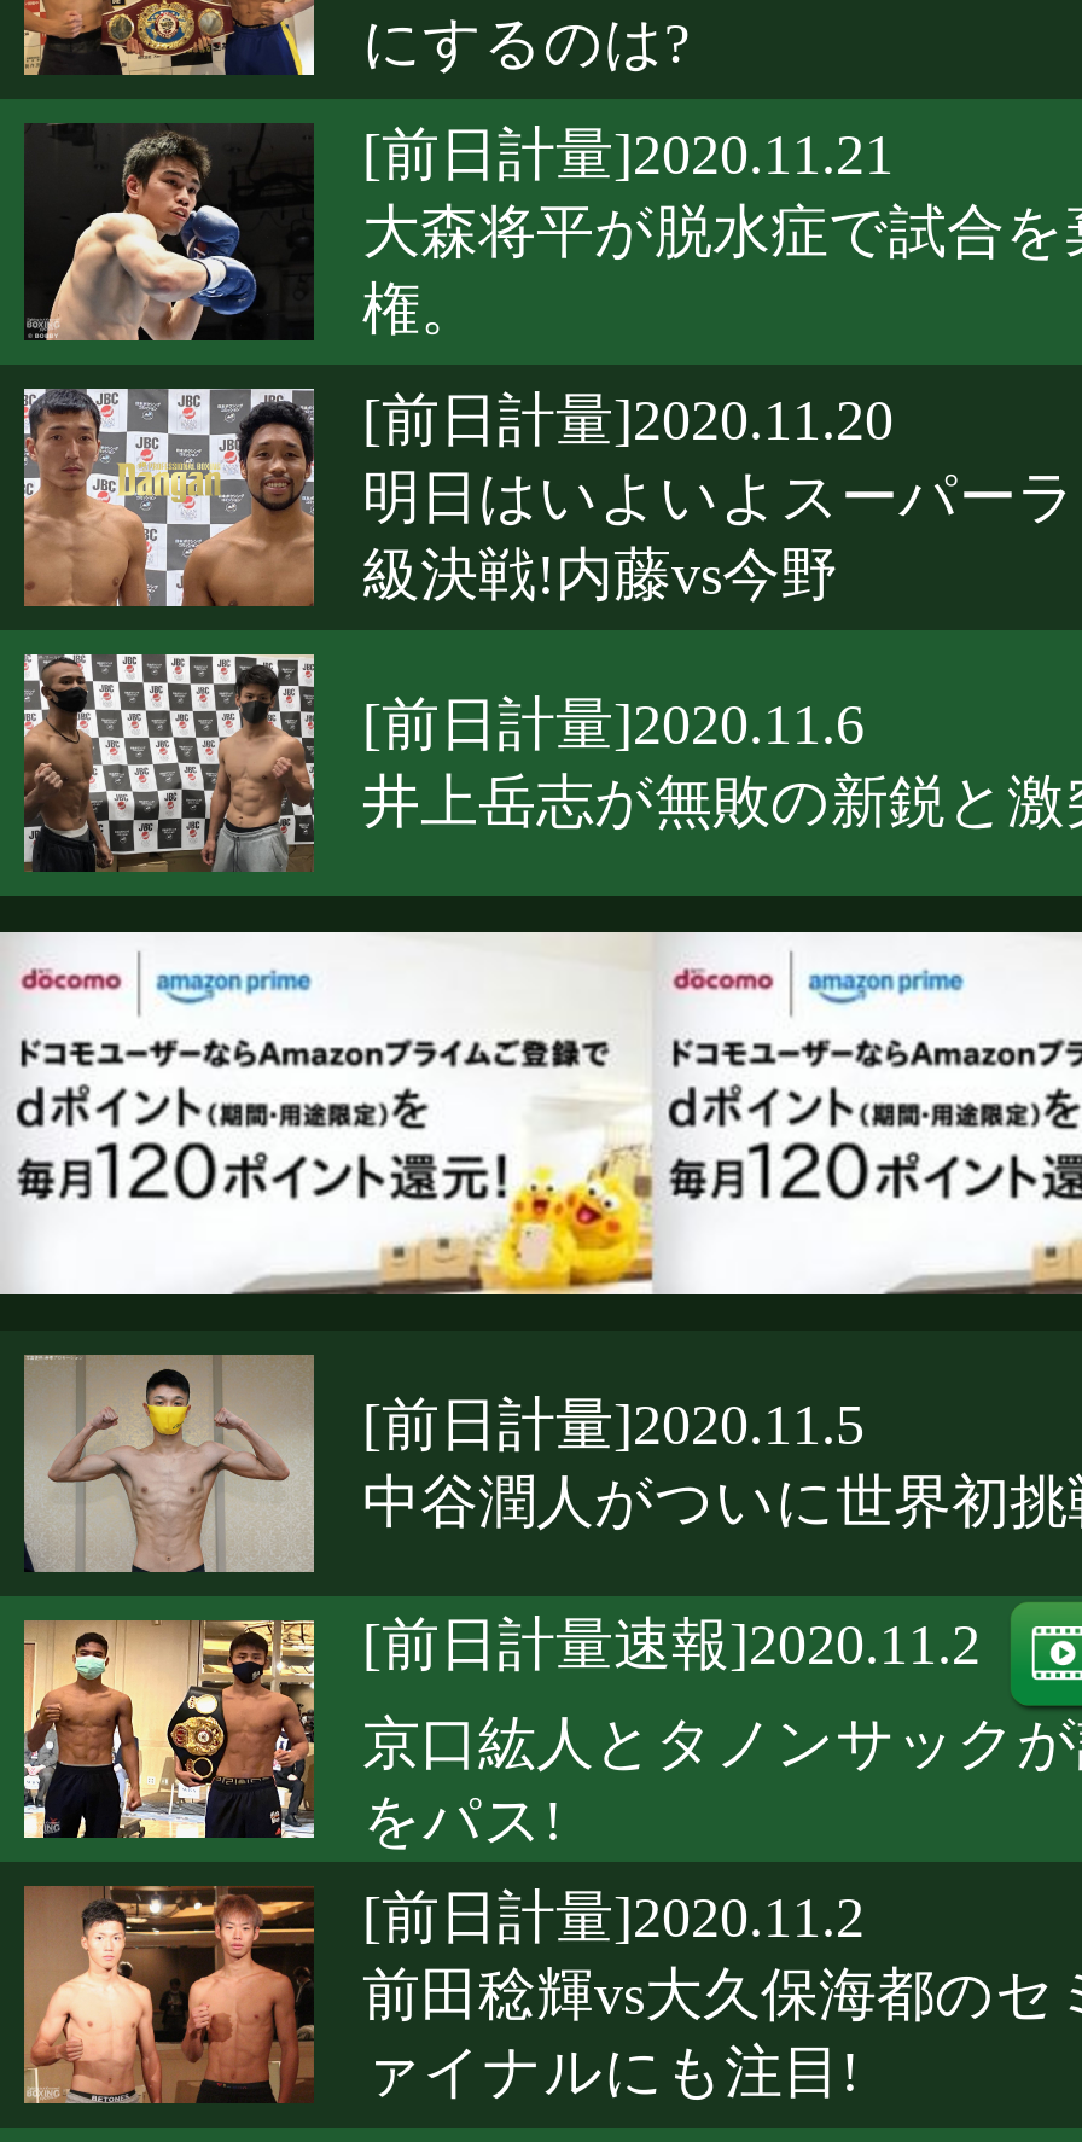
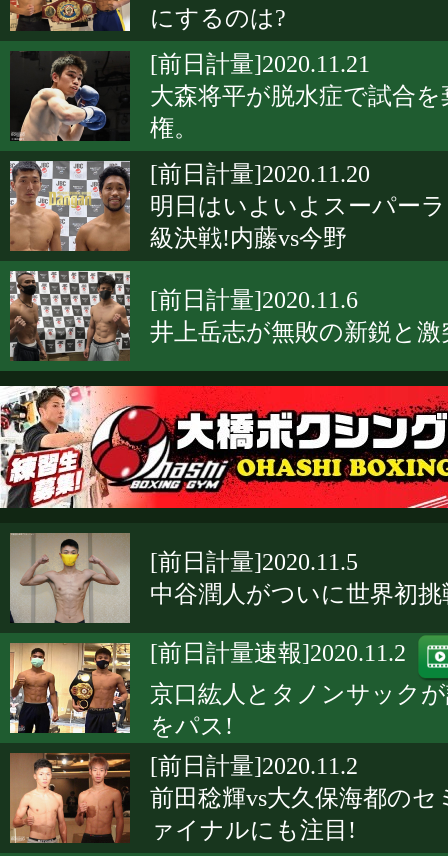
- [image]
+ [image]
